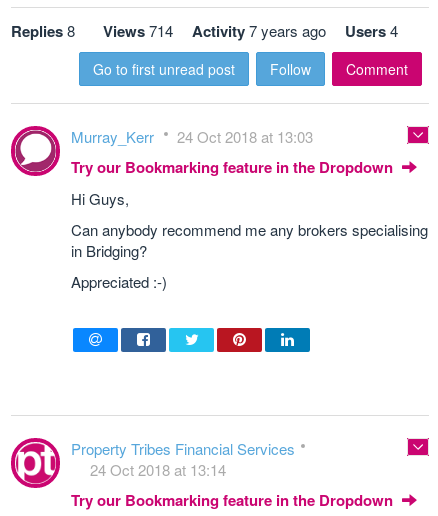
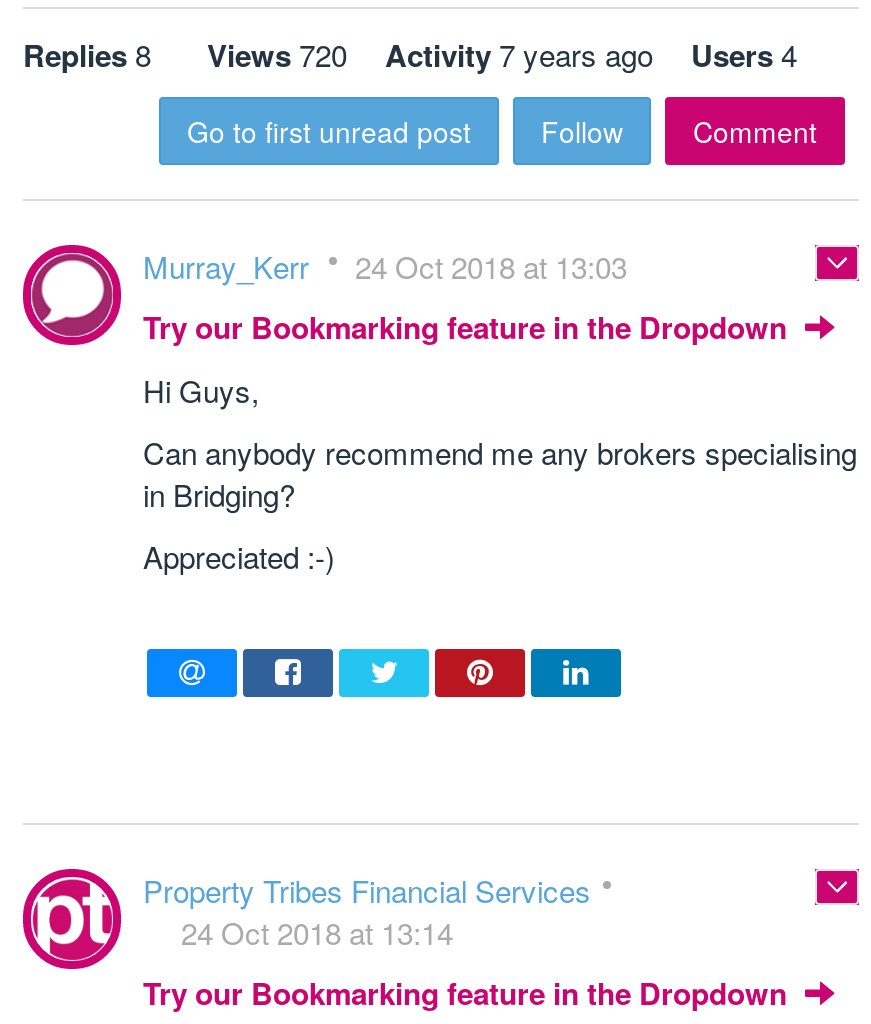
- Replies 8 Views 714 Activity 7 years ago Users 4
+ Replies 8 Views 720 Activity 7 years ago Users 4
